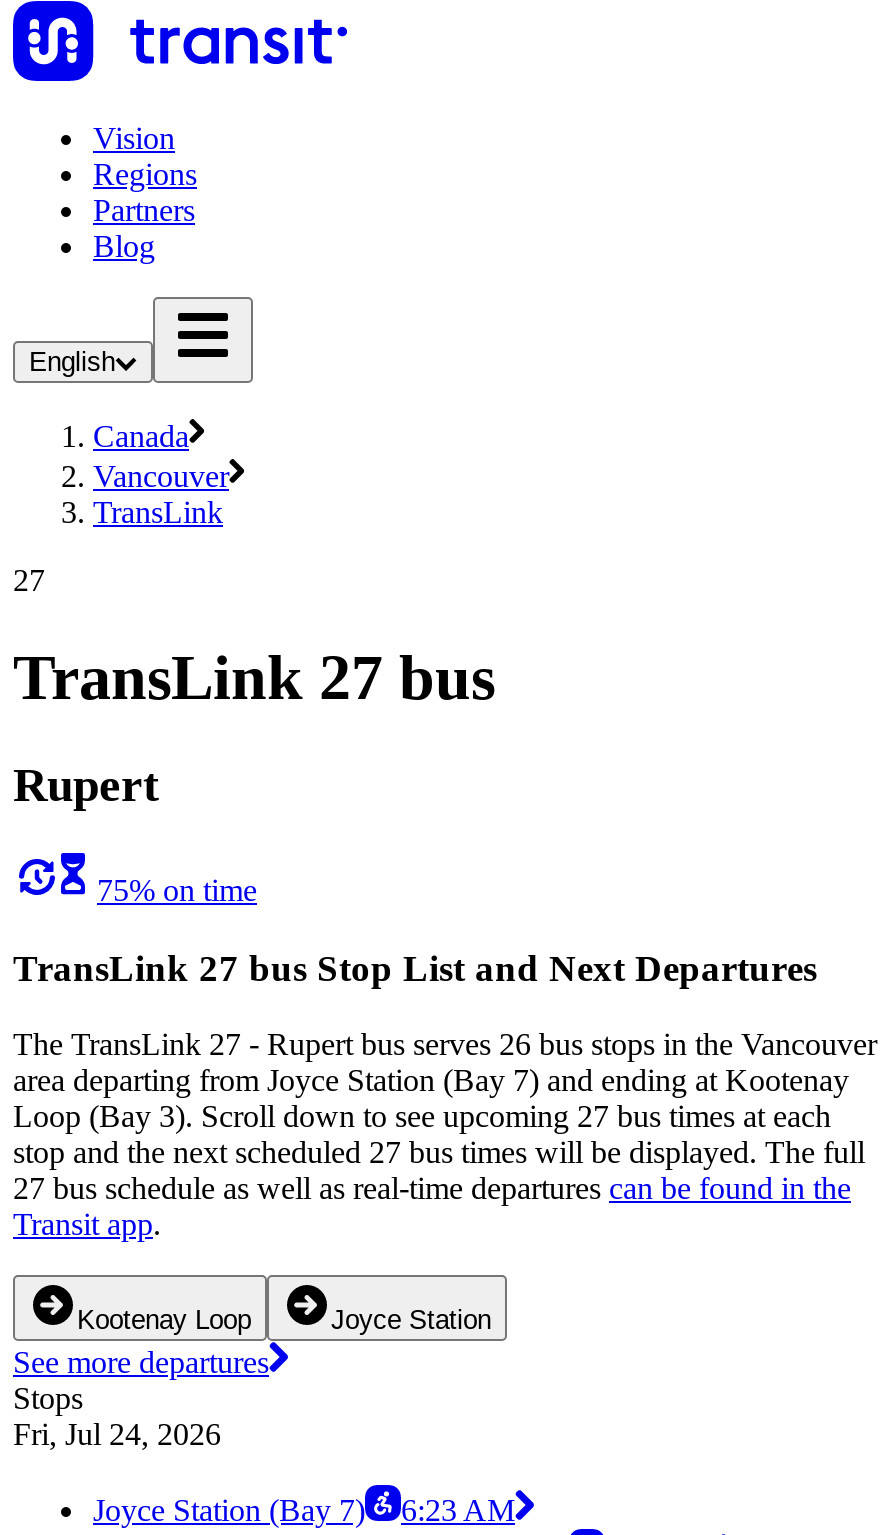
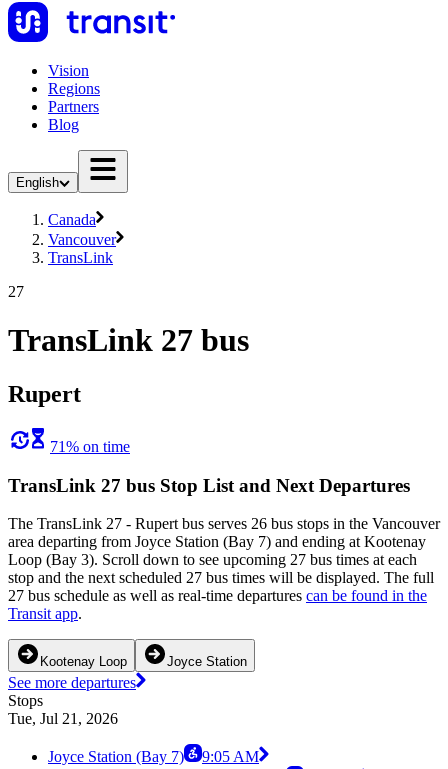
- 75% on time
+ 71% on time

- Fri, Jul 24, 2026
+ Tue, Jul 21, 2026

- Joyce Station (Bay 7) 6:23 AM
+ Joyce Station (Bay 7) 9:05 AM
